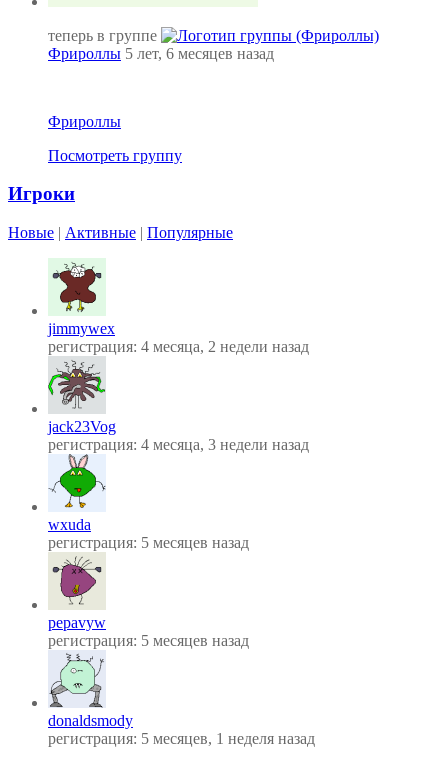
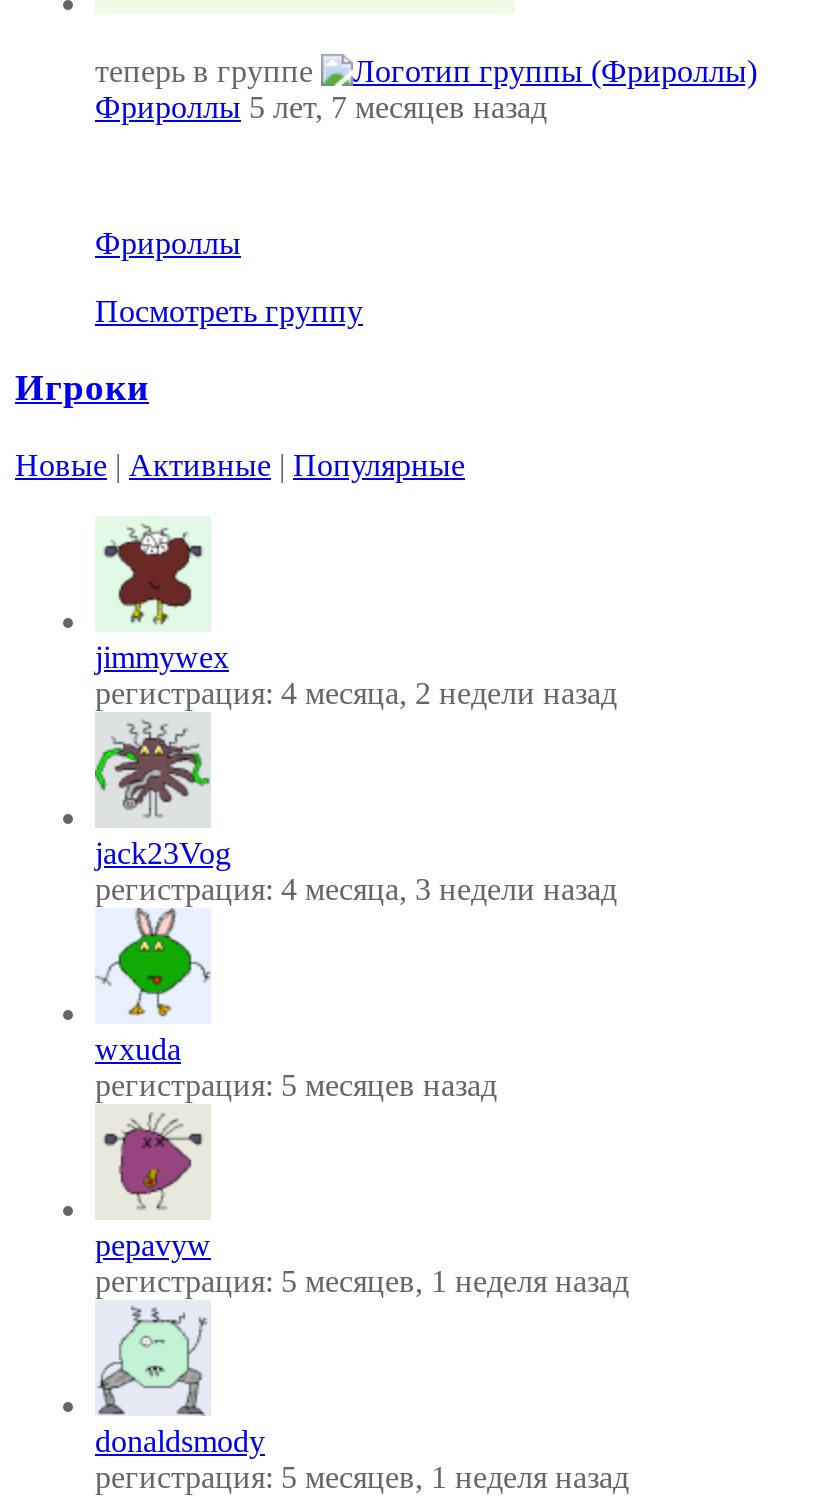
- Фрироллы 5 лет, 6 месяцев назад
+ Фрироллы 5 лет, 7 месяцев назад

- регистрация: 5 месяцев назад
+ регистрация: 5 месяцев, 1 неделя назад
